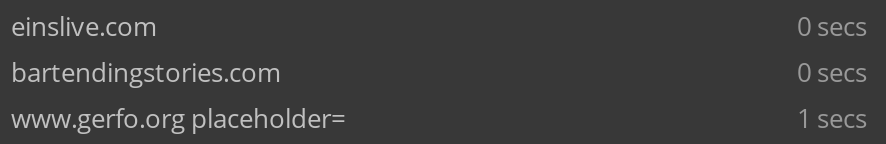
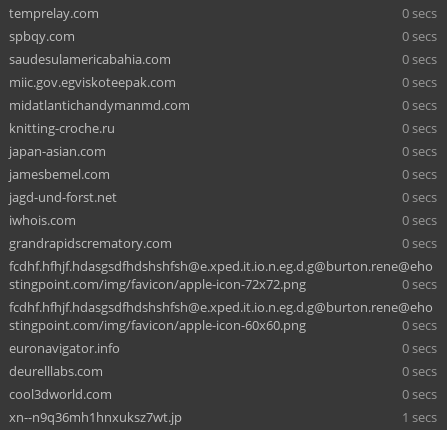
- einslive.com
+ temprelay.com

- bartendingstories.com
+ spbqy.com

- www.gerfo.org placeholder=
+ saudesulamericabahia.com
+ 0 secs
+ miic.gov.egviskoteepak.com
+ 0 secs
+ midatlantichandymanmd.com
+ 0 secs
+ knitting-croche.ru
+ 0 secs
+ japan-asian.com
+ 0 secs
+ jamesbemel.com
+ 0 secs
+ jagd-und-forst.net
+ 0 secs
+ iwhois.com
+ 0 secs
+ grandrapidscrematory.com
+ 0 secs
+ fcdhf.hfhjf.hdasgsdfhdshshfsh@e.xped.it.io.n.eg.d.g@burton.rene@eho
+ stingpoint.com/img/favicon/apple-icon-72x72.png
+ 0 secs
+ fcdhf.hfhjf.hdasgsdfhdshshfsh@e.xped.it.io.n.eg.d.g@burton.rene@eho
+ stingpoint.com/img/favicon/apple-icon-60x60.png
+ 0 secs
+ euronavigator.info
+ 0 secs
+ deurelllabs.com
+ 0 secs
+ cool3dworld.com
+ 0 secs
+ xn--n9q36mh1hnxuksz7wt.jp
